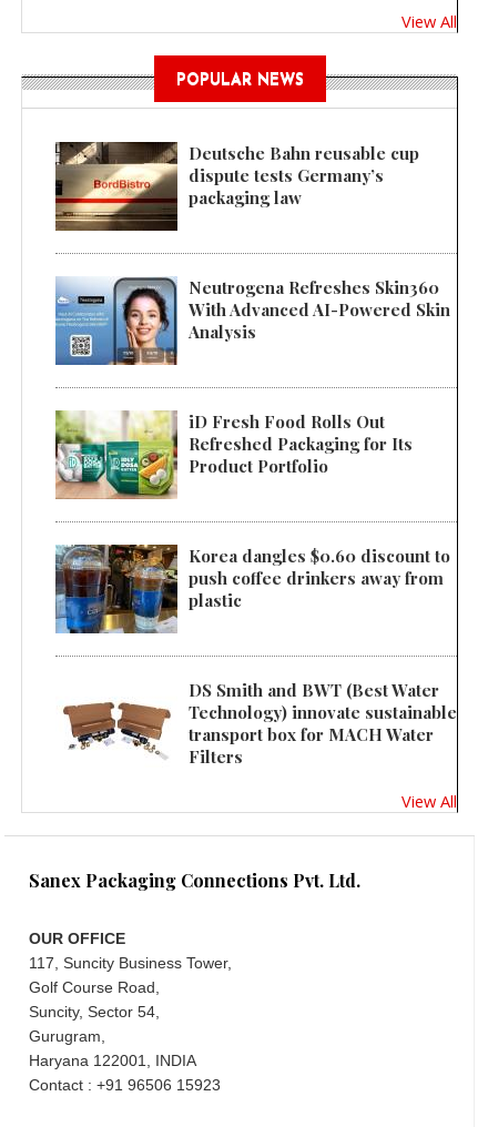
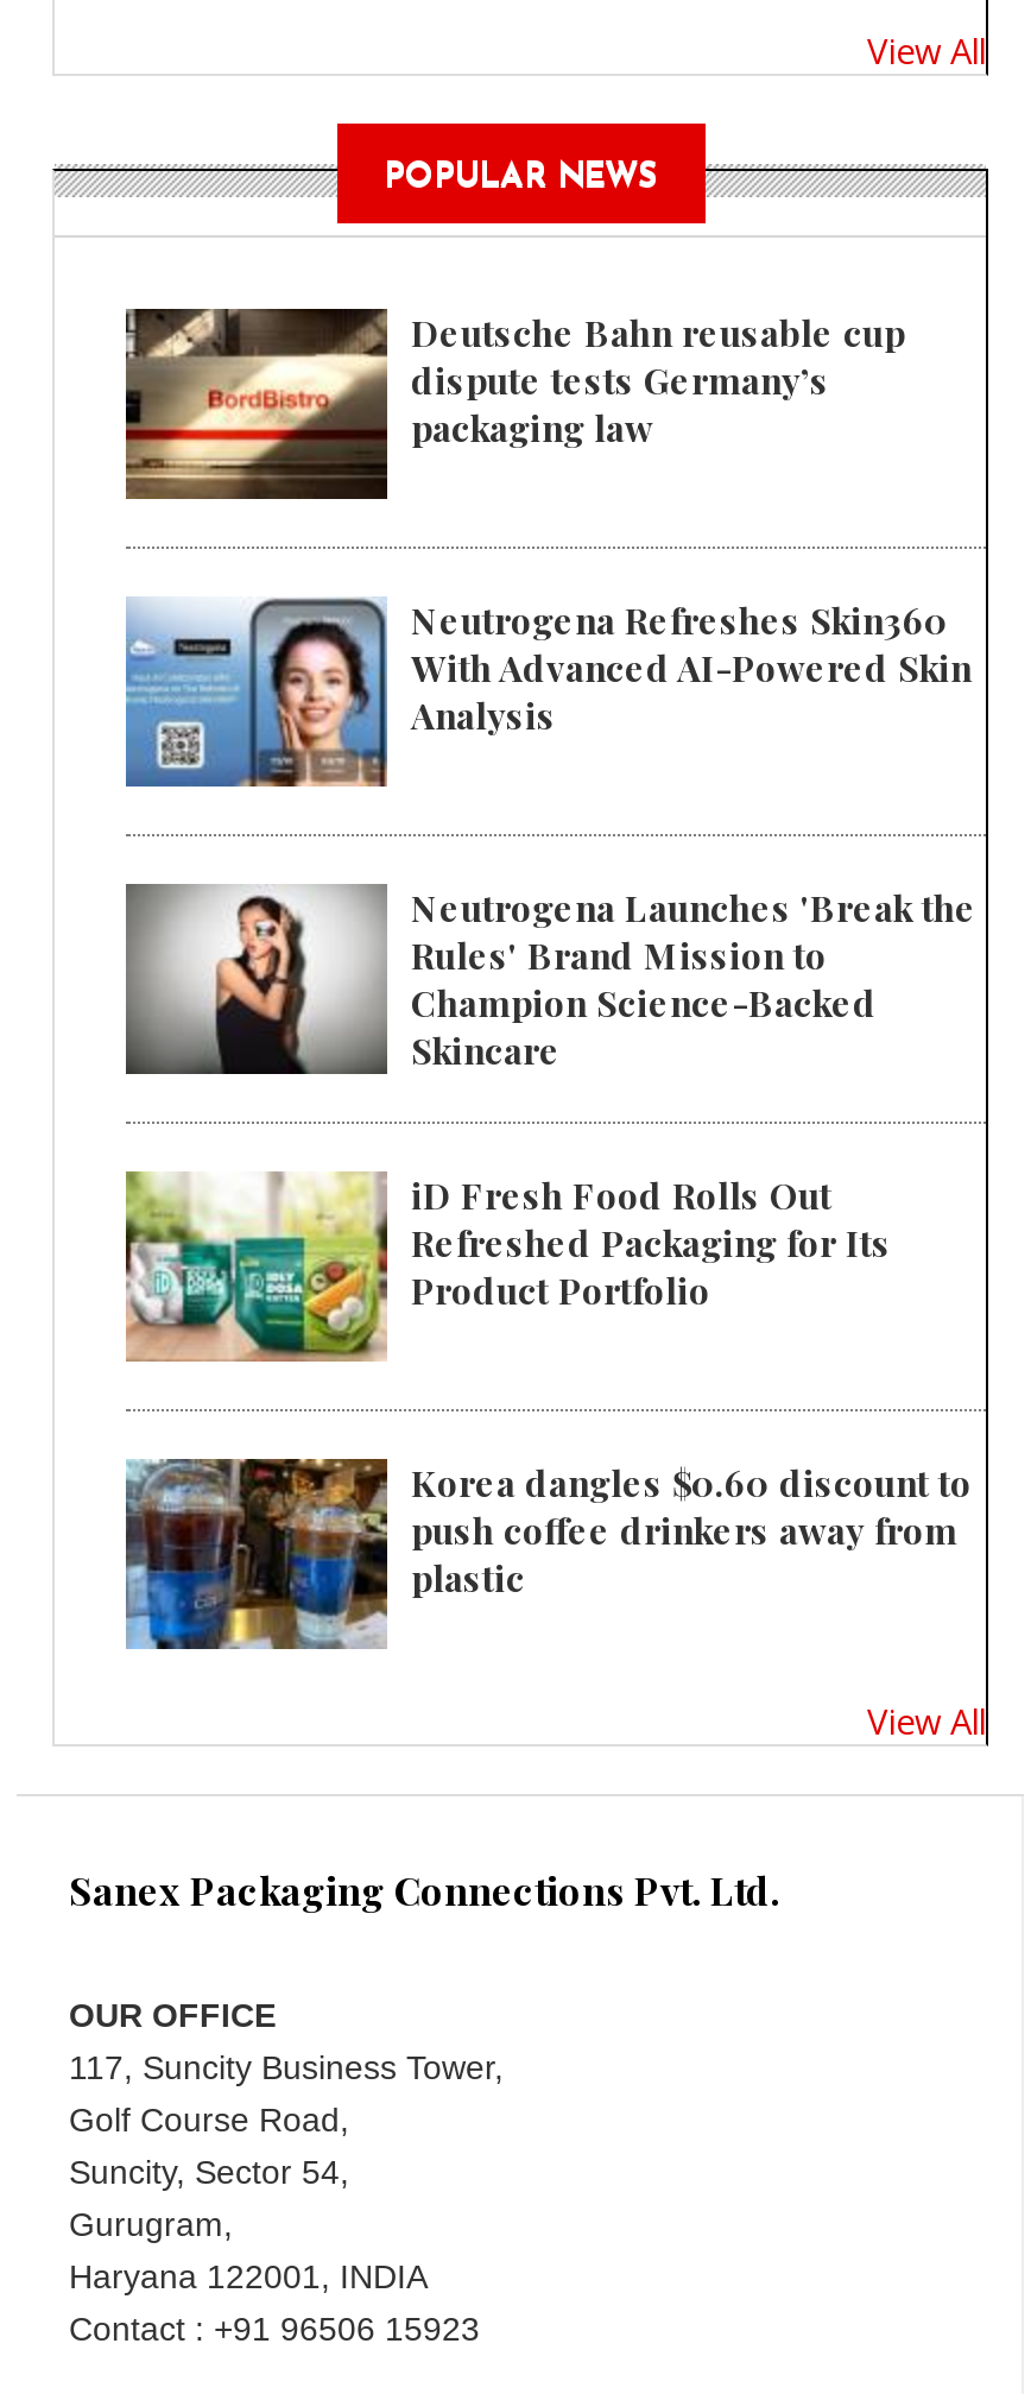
+ [image]
+ Neutrogena Launches 'Break the
+ Rules' Brand Mission to
+ Champion Science-Backed
+ Skincare

moved down: [image] | iD Fresh Food Rolls Out | Refreshed Packaging for Its | Product Portfolio | Korea dangles $0.60 discount to | push coffee drinkers away from | plastic

- [image]
- DS Smith and BWT (Best Water
- Technology) innovate sustainable
- transport box for MACH Water
- Filters
